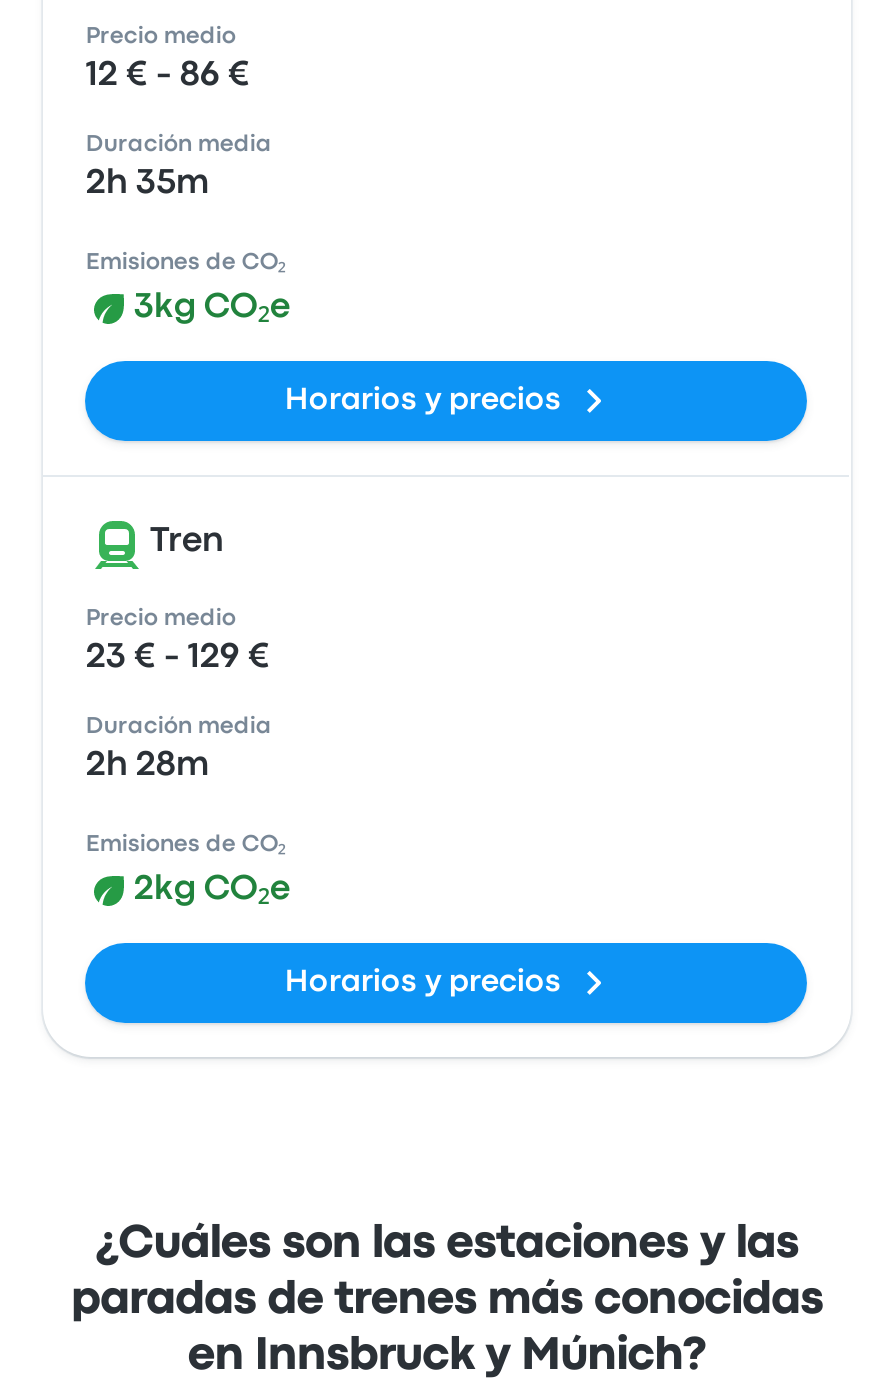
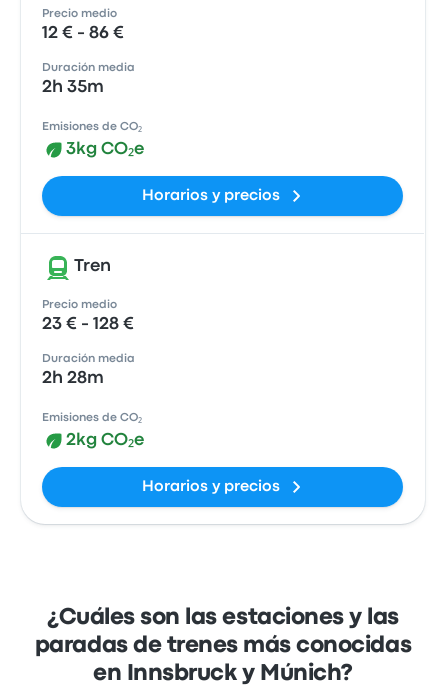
- 23 € - 129 €
+ 23 € - 128 €
